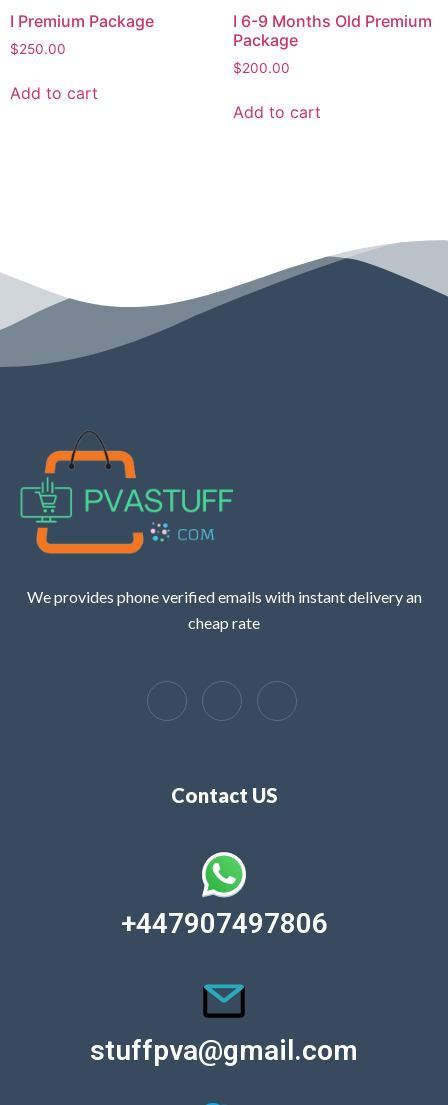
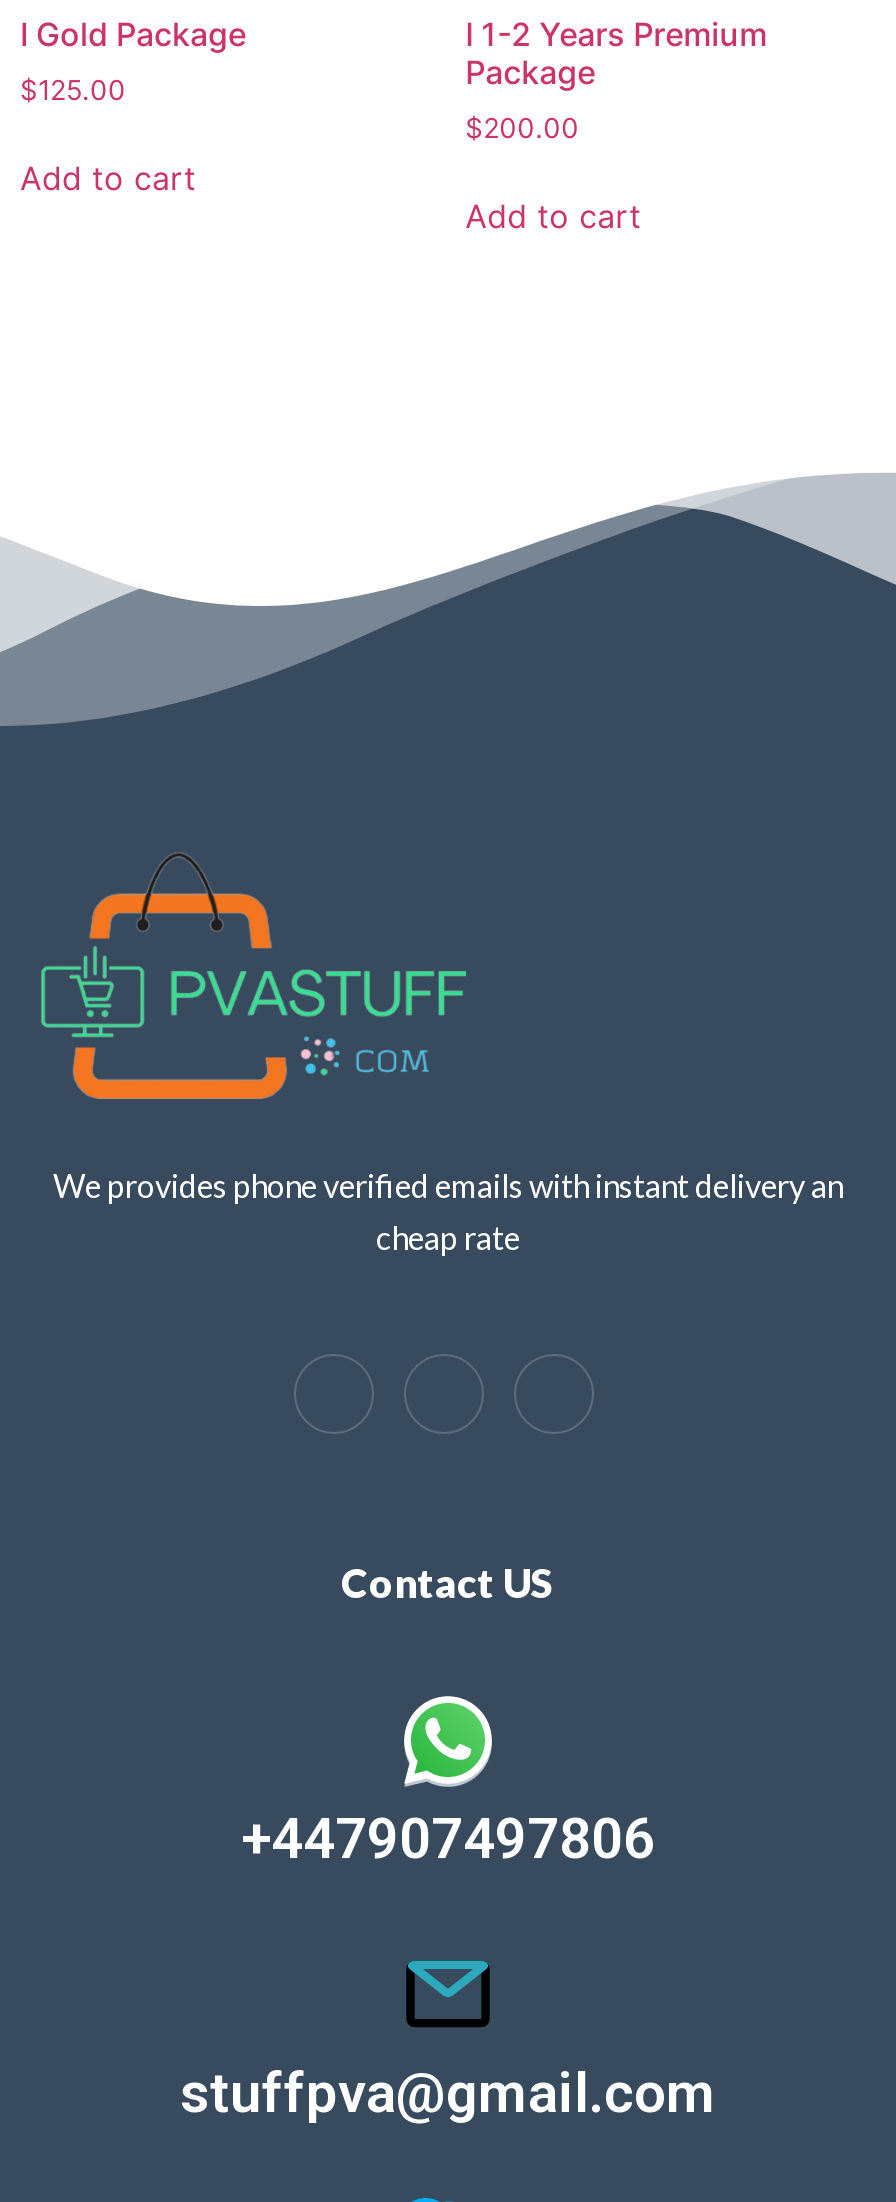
- I Premium Package
+ I Gold Package

- I 6-9 Months Old Premium
+ I 1-2 Years Premium

- $250.00
+ $125.00
